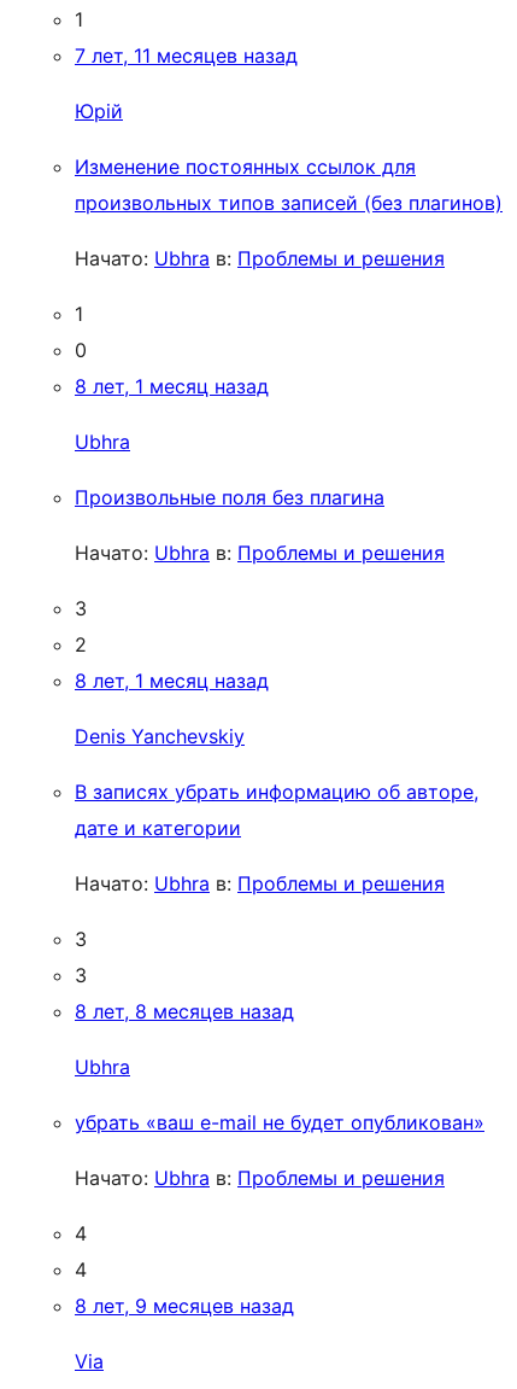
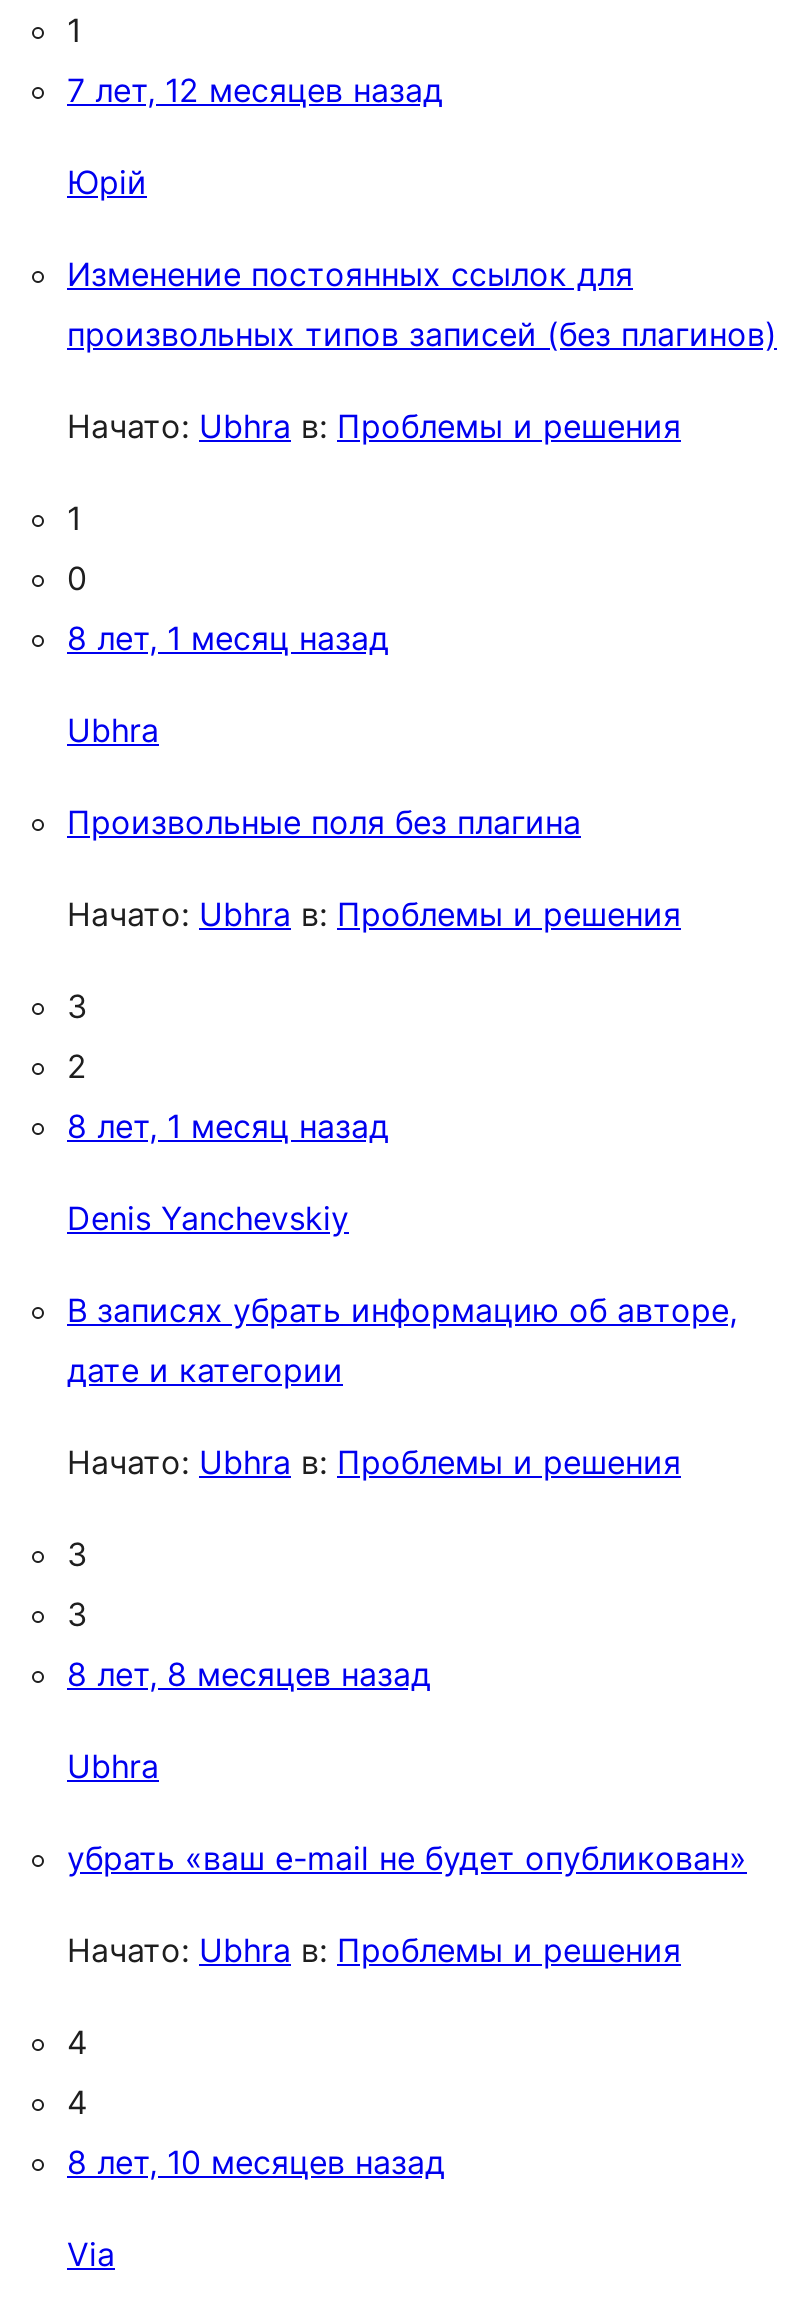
- 7 лет, 11 месяцев назад
+ 7 лет, 12 месяцев назад

- 8 лет, 9 месяцев назад
+ 8 лет, 10 месяцев назад
